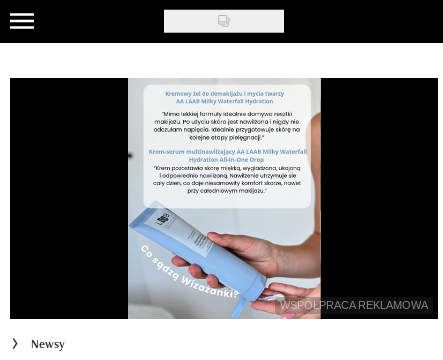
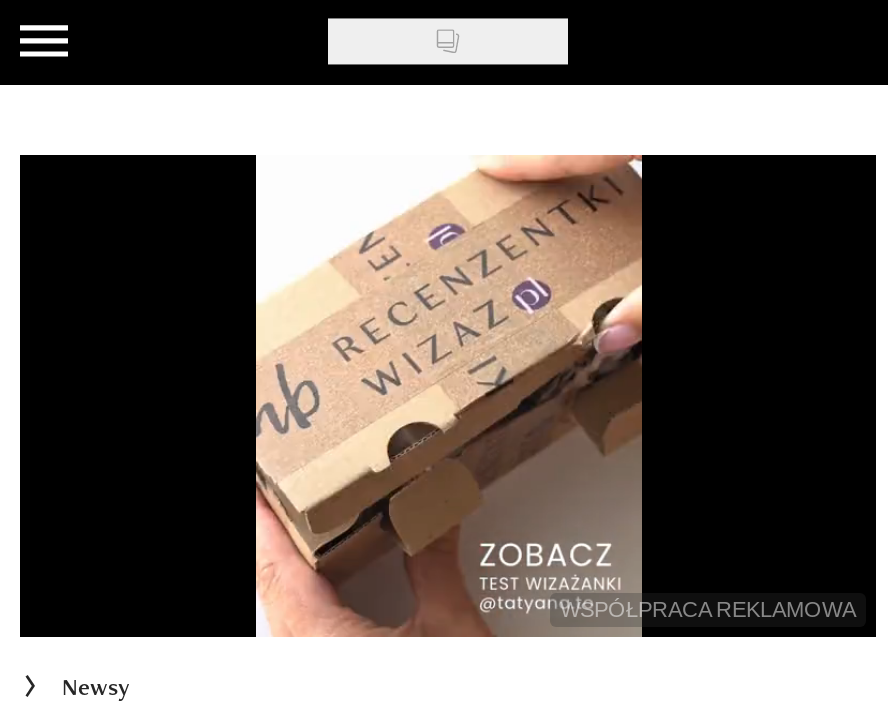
- [image]
+ [image]
